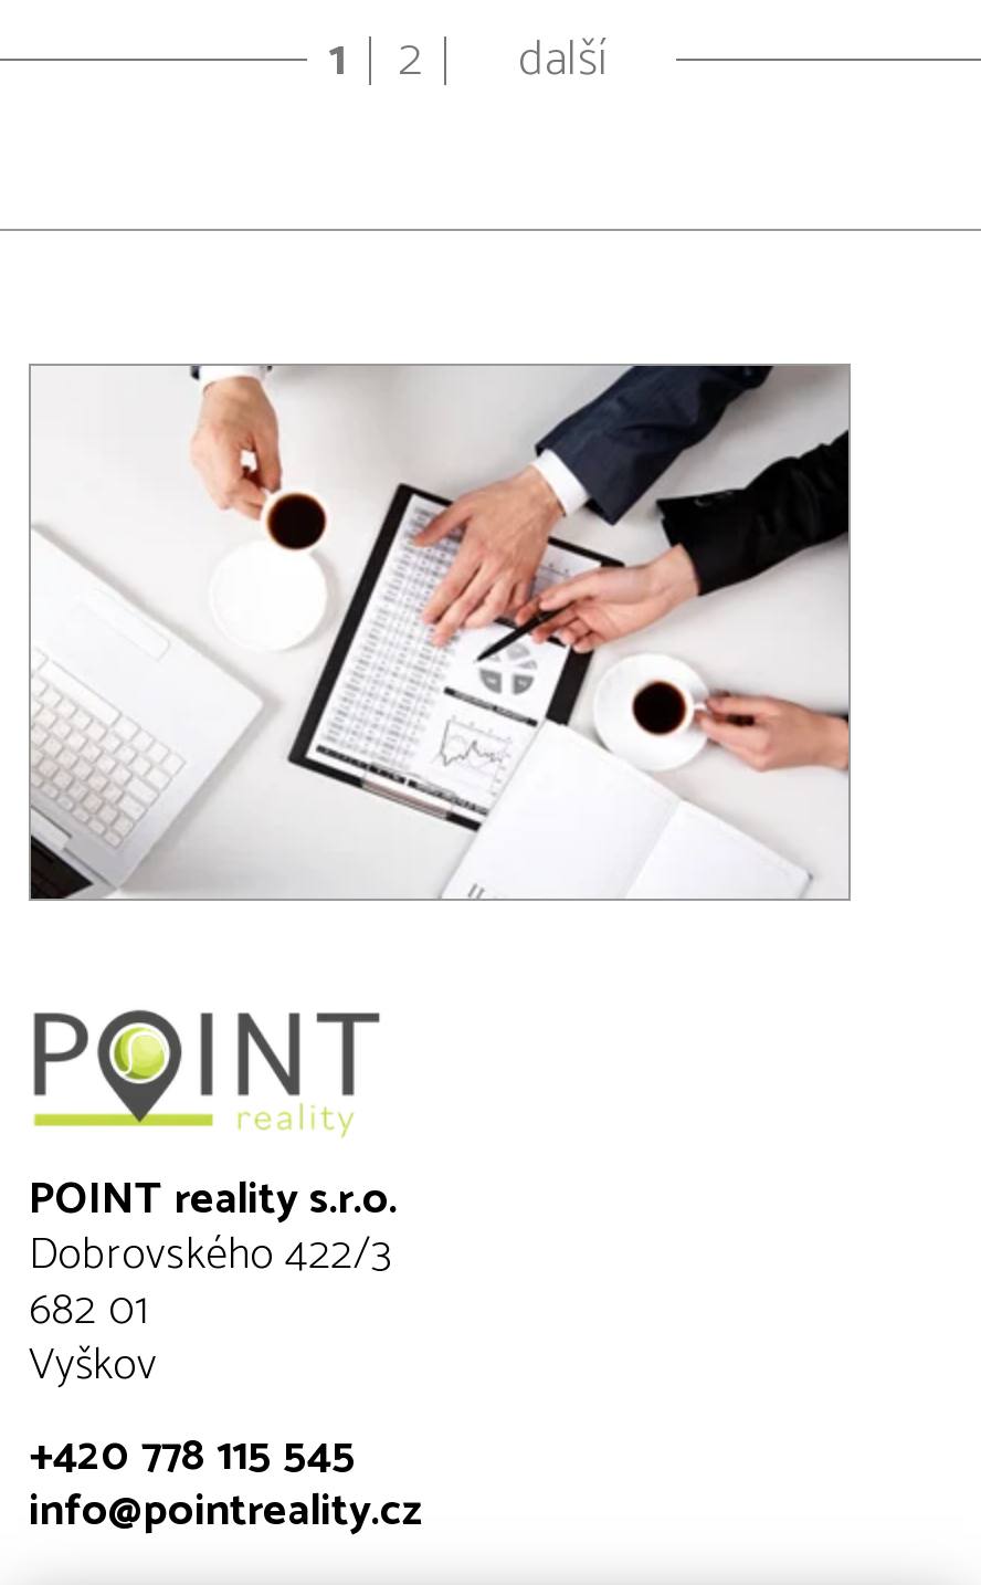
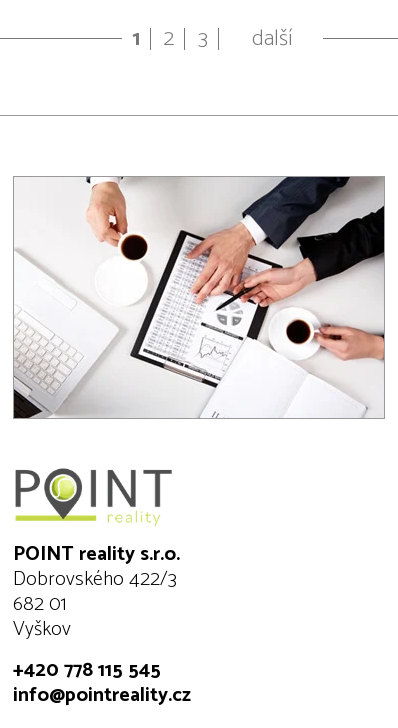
+ 3
